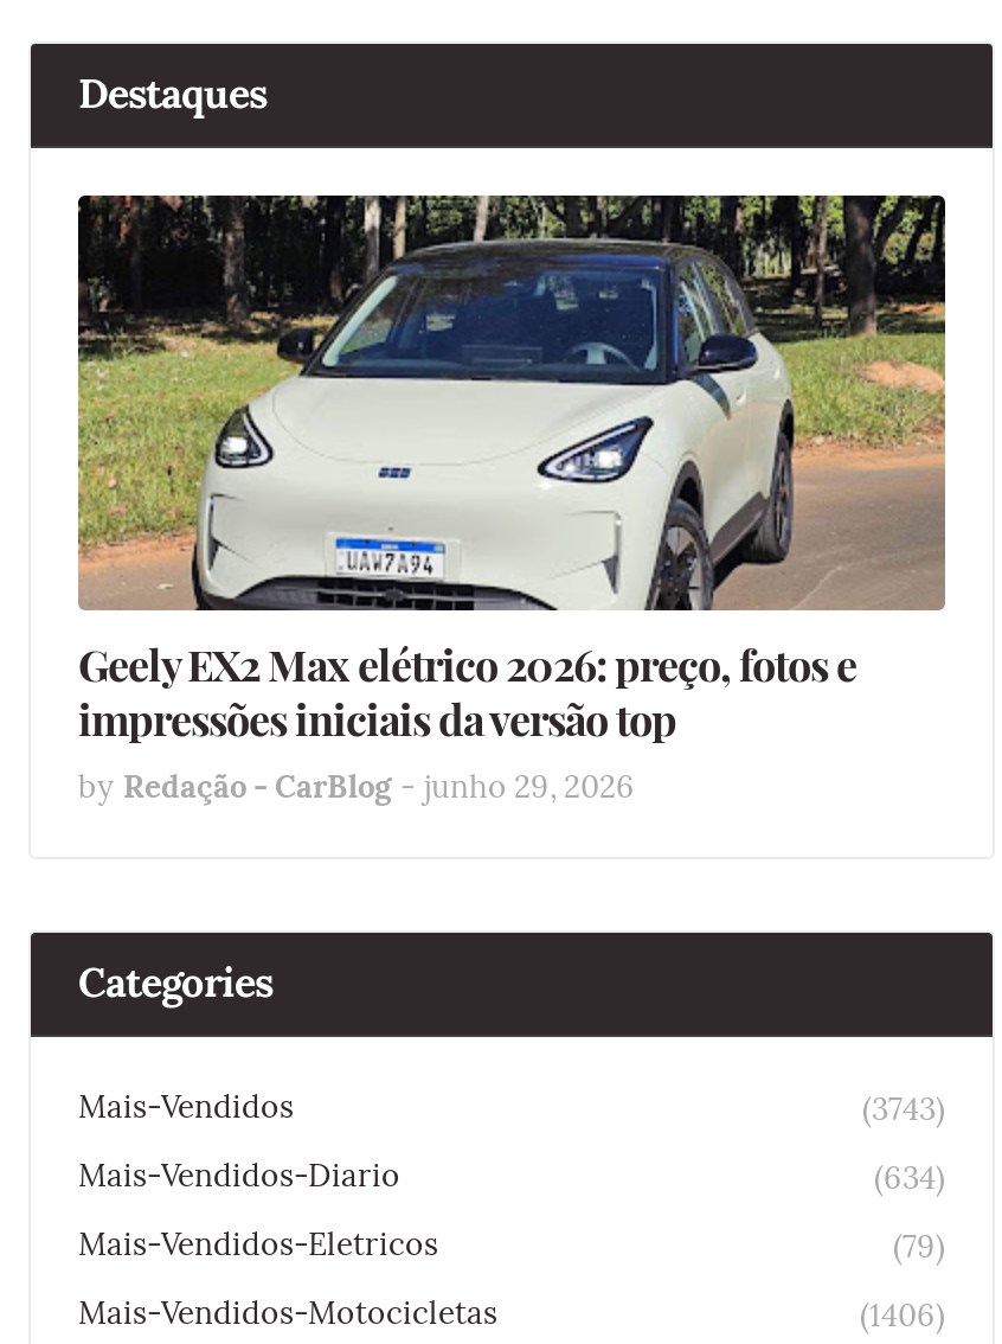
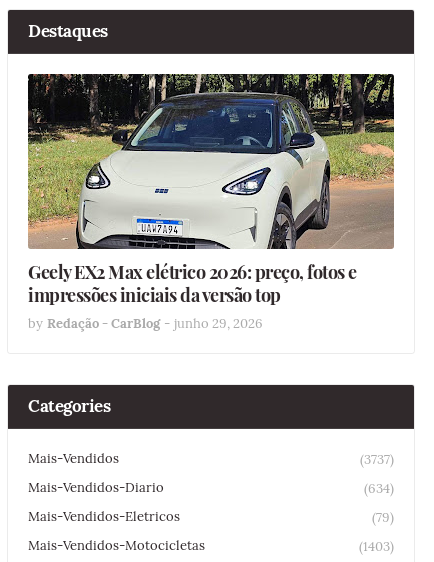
- (3743)
+ (3737)

- (1406)
+ (1403)
